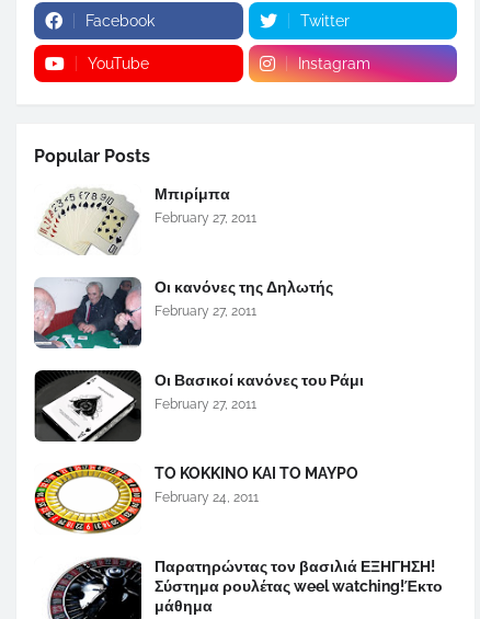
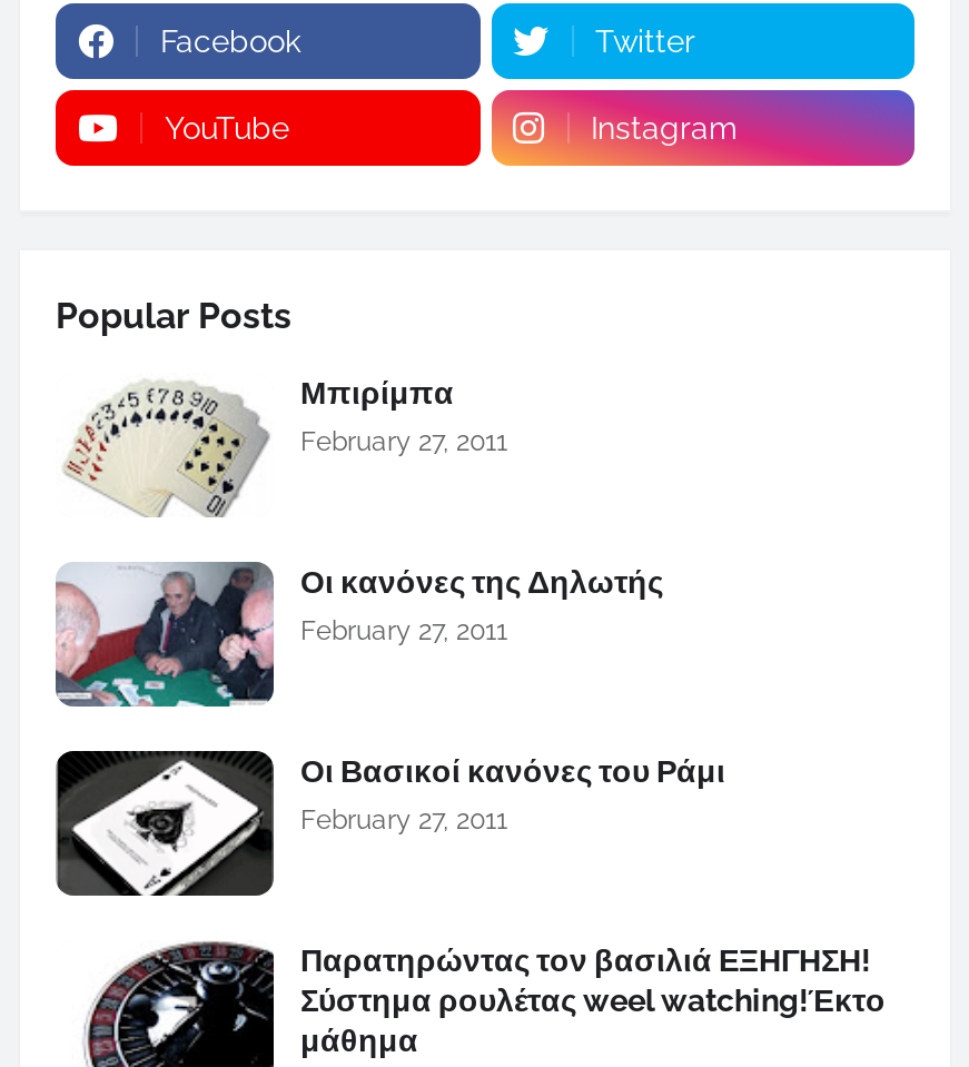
- [image]
- TO KOKKINO KAI TO MAYPO
- February 24, 2011
